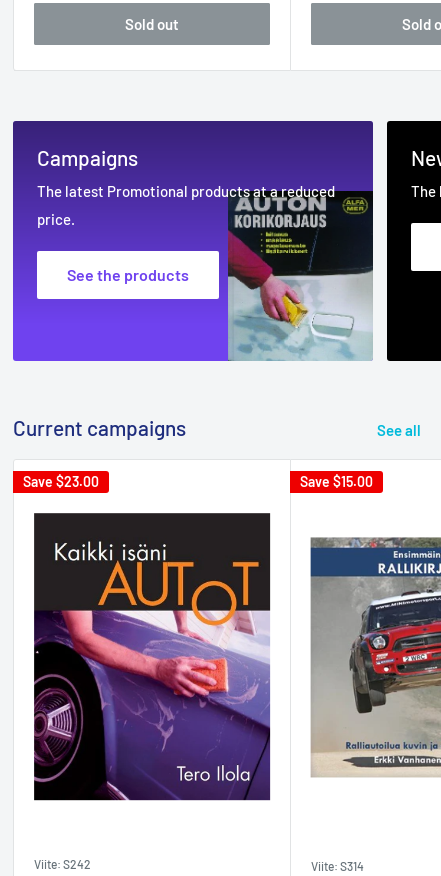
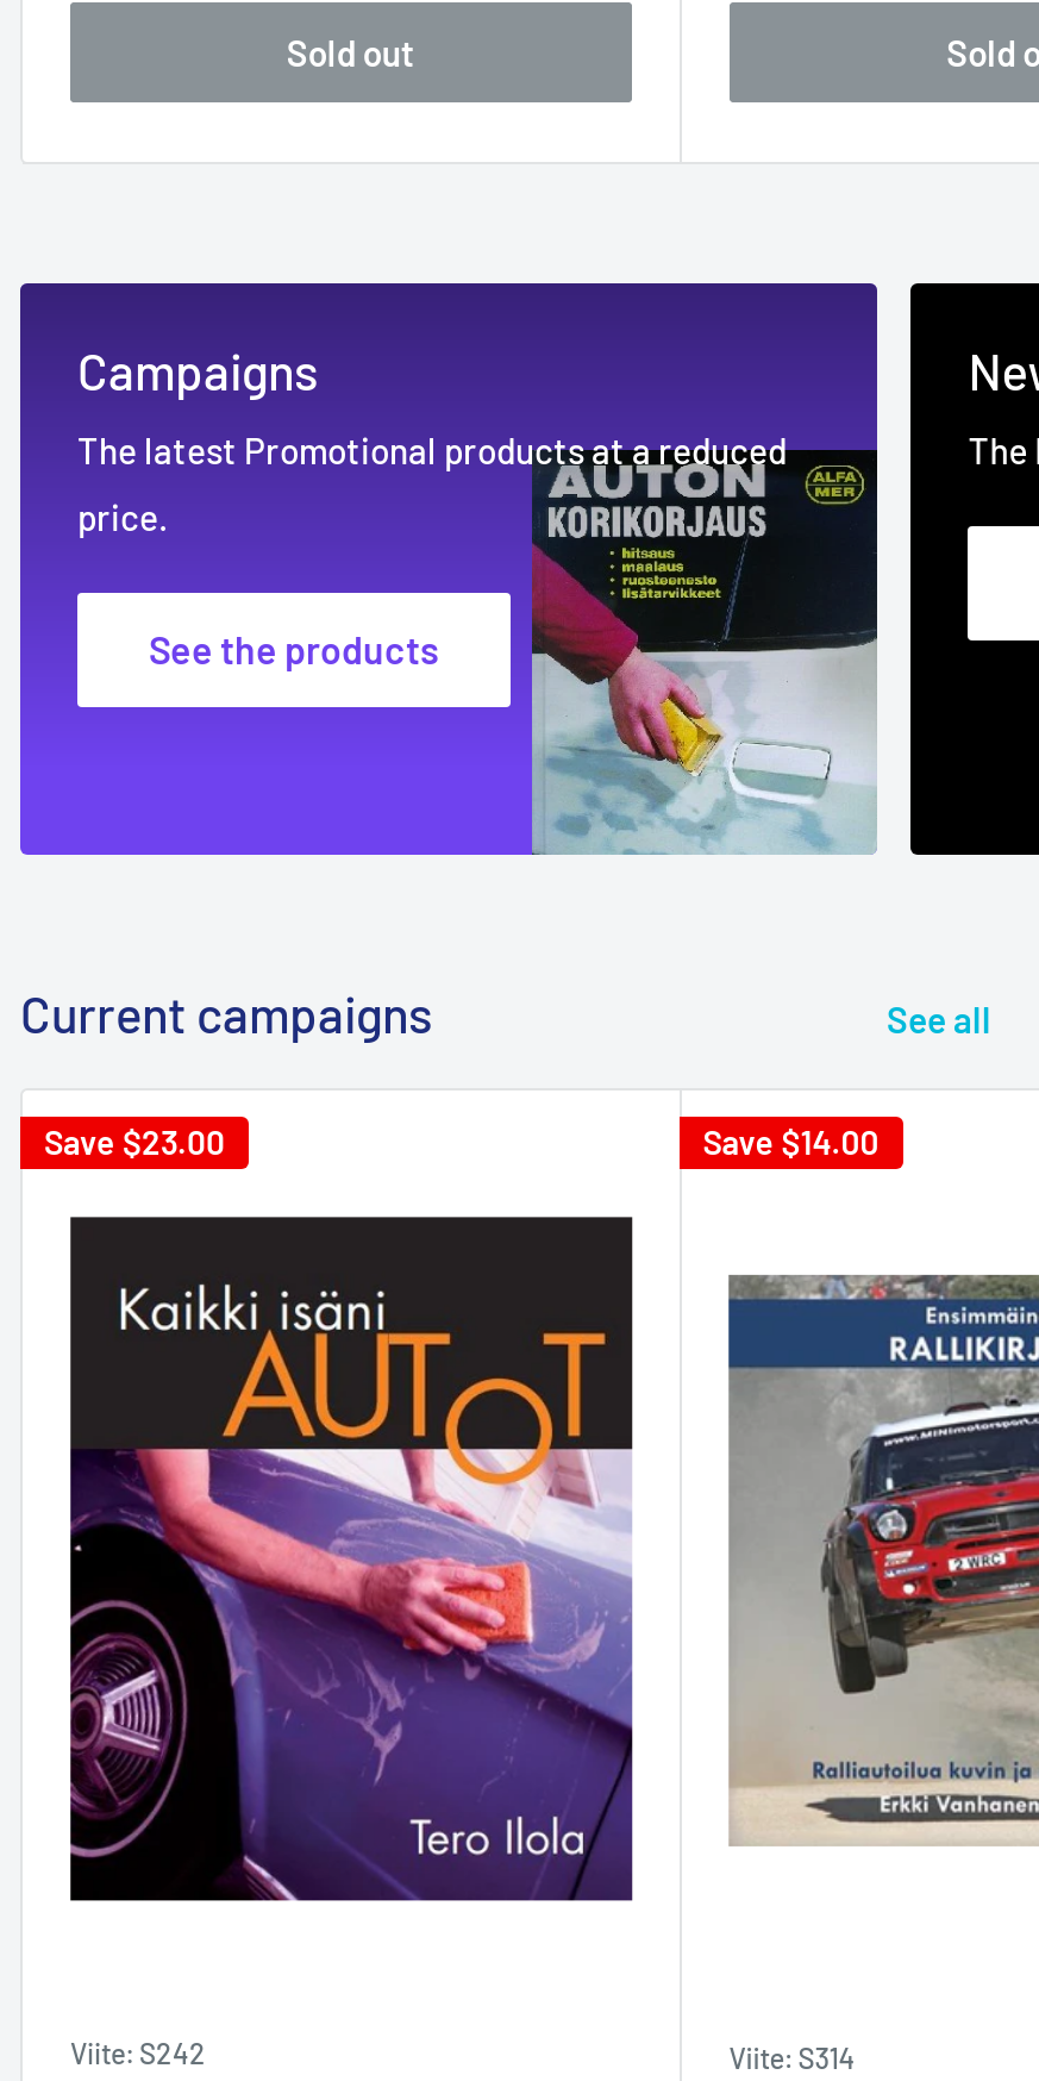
- Save $15.00
+ Save $14.00
